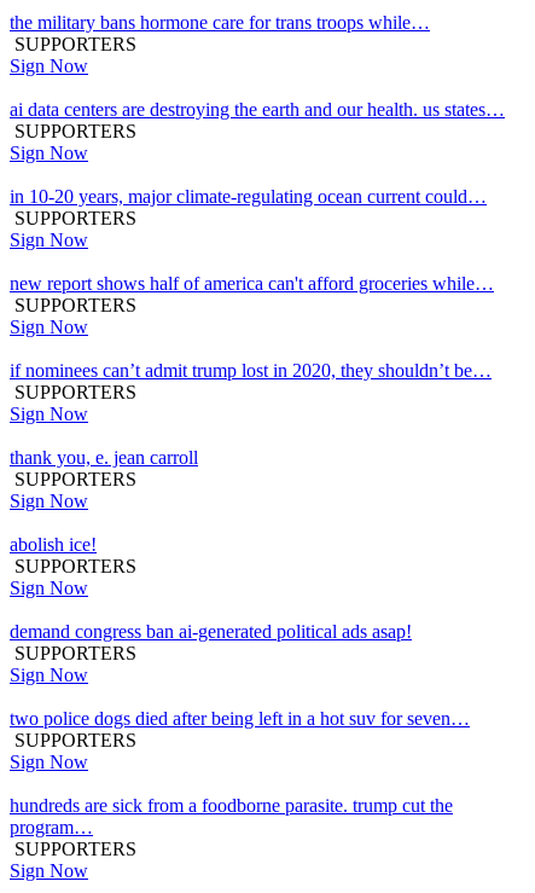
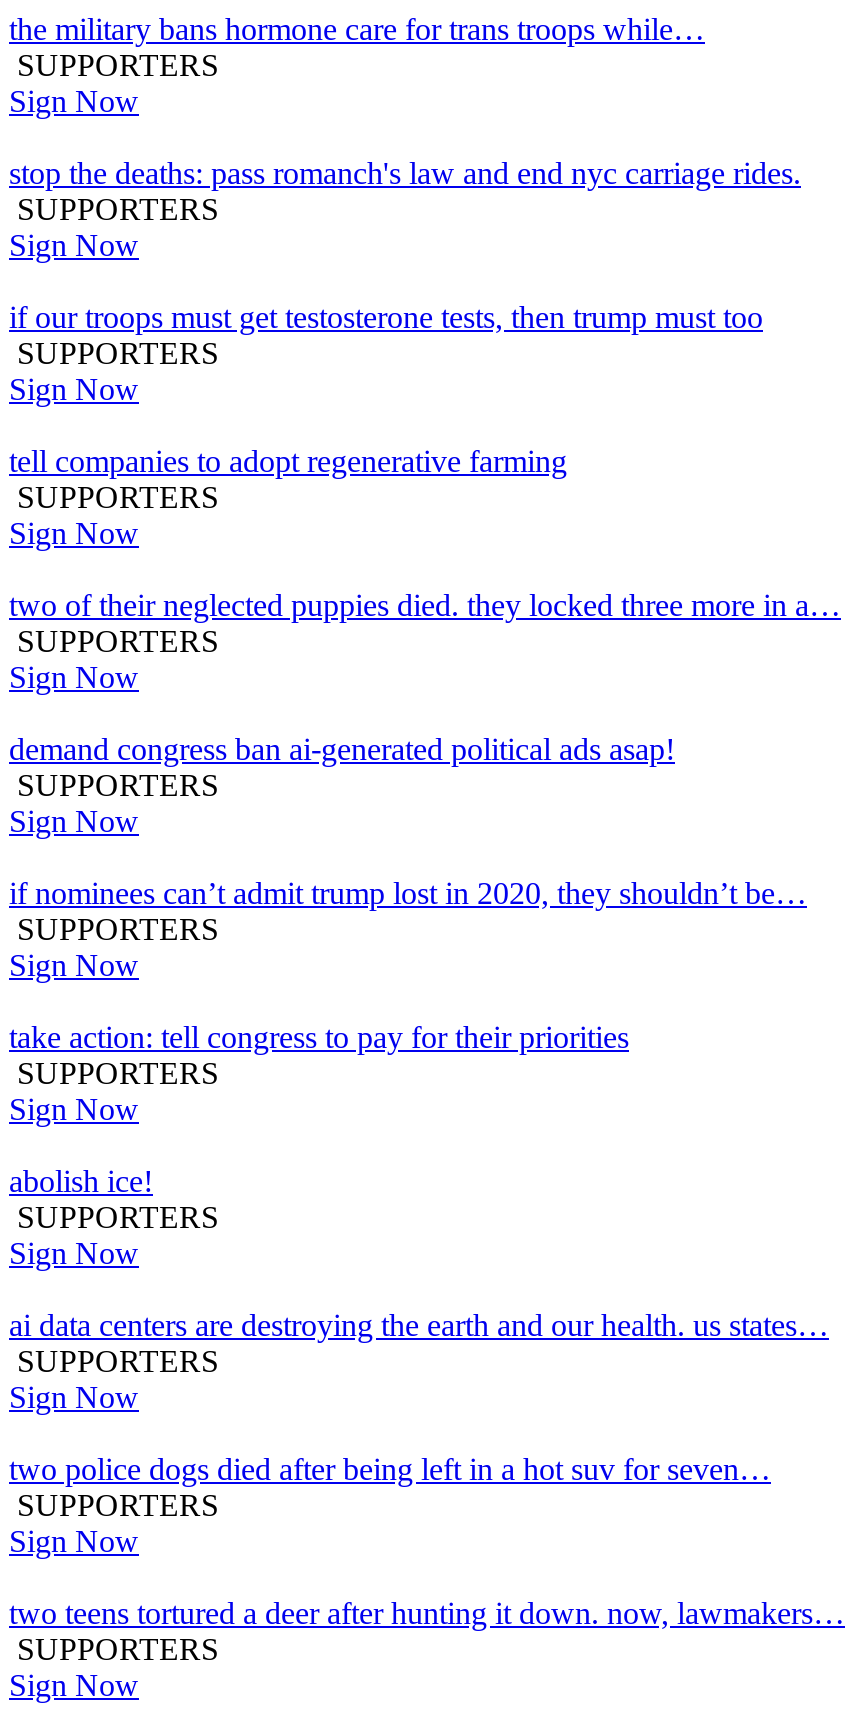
+ stop the deaths: pass romanch's law and end nyc carriage rides.

moved down: ai data centers are destroying the earth and our health. us states…

- in 10-20 years, major climate-regulating ocean current could…
+ if our troops must get testosterone tests, then trump must too

- new report shows half of america can't afford groceries while…
+ tell companies to adopt regenerative farming
+ SUPPORTERS
+ Sign Now
+ two of their neglected puppies died. they locked three more in a…
+ SUPPORTERS
+ Sign Now

moved down: SUPPORTERS | Sign Now | if nominees can’t admit trump lost in 2020, they shouldn’t be… | SUPPORTERS | Sign Now

- thank you, e. jean carroll
+ take action: tell congress to pay for their priorities

moved down: SUPPORTERS | Sign Now | abolish ice! | SUPPORTERS | Sign Now

moved up: demand congress ban ai-generated political ads asap!

moved down: SUPPORTERS | Sign Now | two police dogs died after being left in a hot suv for seven… | SUPPORTERS | Sign Now

- hundreds are sick from a foodborne parasite. trump cut the
- program…
+ two teens tortured a deer after hunting it down. now, lawmakers…
